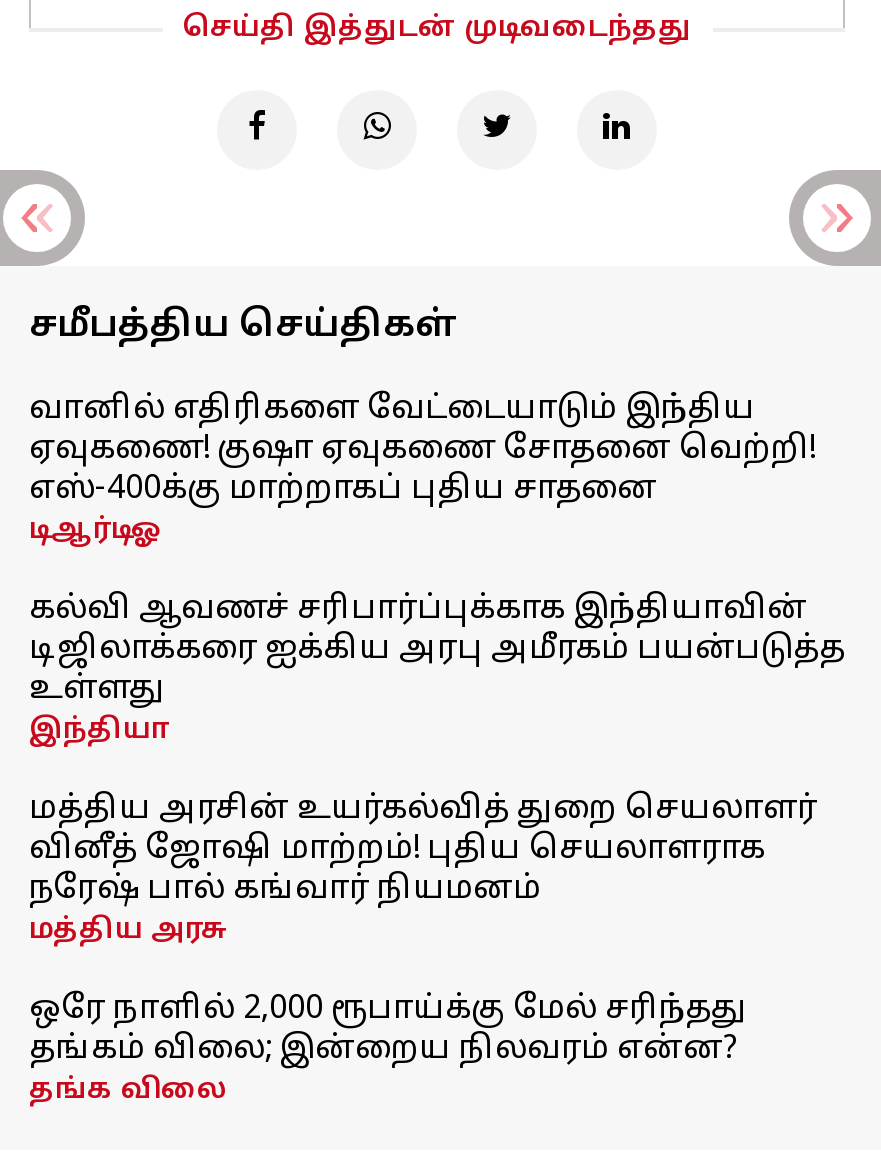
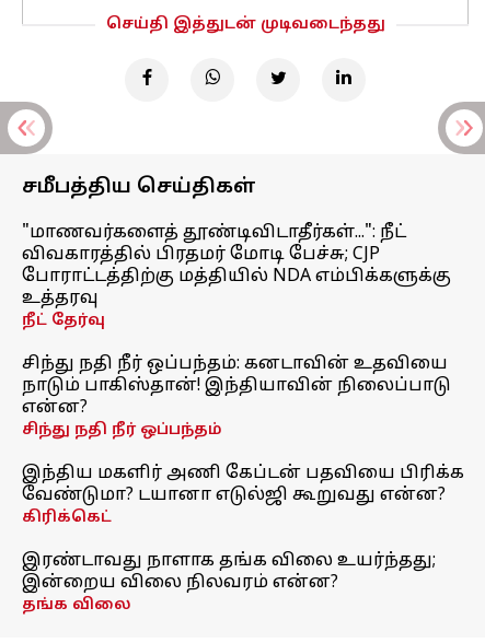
- வானில் எதிரிகளை வேட்டையாடும் இந்திய
- ஏவுகணை! குஷா ஏவுகணை சோதனை வெற்றி!
- எஸ்-400க்கு மாற்றாகப் புதிய சாதனை
- டிஆர்டிஓ
+ "மாணவர்களைத் தூண்டிவிடாதீர்கள்...": நீட்
+ விவகாரத்தில் பிரதமர் மோடி பேச்சு; CJP
+ போராட்டத்திற்கு மத்தியில் NDA எம்பிக்களுக்கு
+ உத்தரவு
+ நீட் தேர்வு

- கல்வி ஆவணச் சரிபார்ப்புக்காக இந்தியாவின்
- டிஜிலாக்கரை ஐக்கிய அரபு அமீரகம் பயன்படுத்த
- உள்ளது
- இந்தியா
+ சிந்து நதி நீர் ஒப்பந்தம்: கனடாவின் உதவியை
+ நாடும் பாகிஸ்தான்! இந்தியாவின் நிலைப்பாடு
+ என்ன?
+ சிந்து நதி நீர் ஒப்பந்தம்

- மத்திய அரசின் உயர்கல்வித் துறை செயலாளர்
- வினீத் ஜோஷி மாற்றம்! புதிய செயலாளராக
- நரேஷ் பால் கங்வார் நியமனம்
- மத்திய அரசு
+ இந்திய மகளிர் அணி கேப்டன் பதவியை பிரிக்க
+ வேண்டுமா? டயானா எடுல்ஜி கூறுவது என்ன?
+ கிரிக்கெட்

- ஒரே நாளில் 2,000 ரூபாய்க்கு மேல் சரிந்தது
- தங்கம் விலை; இன்றைய நிலவரம் என்ன?
+ இரண்டாவது நாளாக தங்க விலை உயர்ந்தது;
+ இன்றைய விலை நிலவரம் என்ன?
